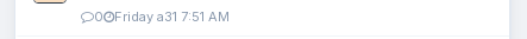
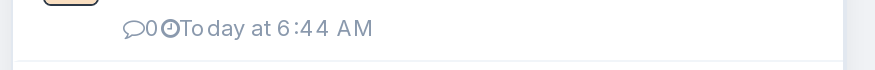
- 0 Friday a31 7:51 AM
+ 0 Today at 6:44 AM
